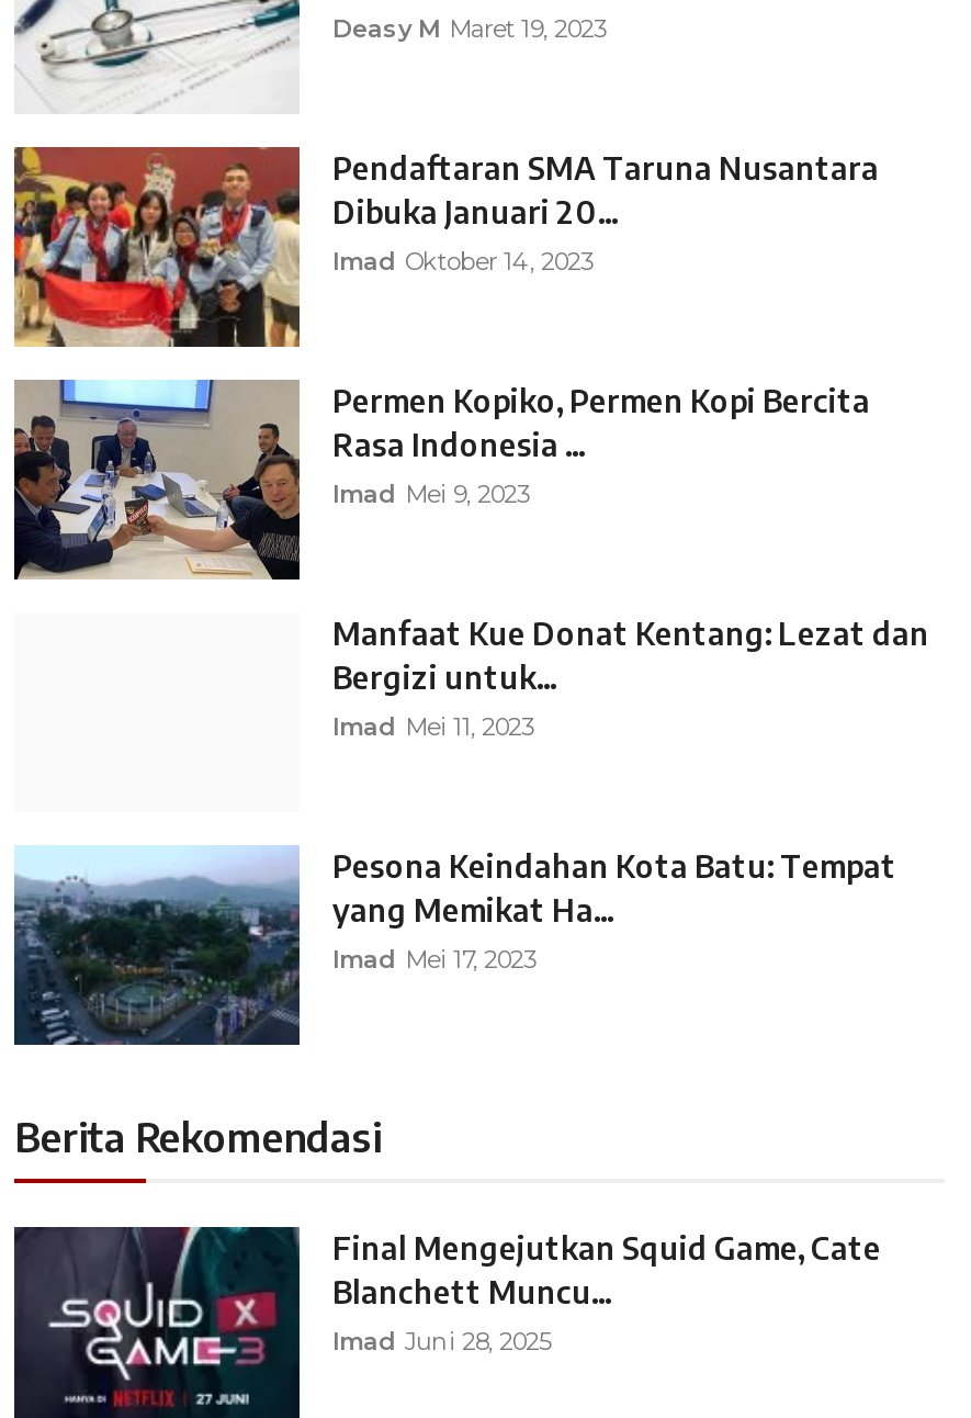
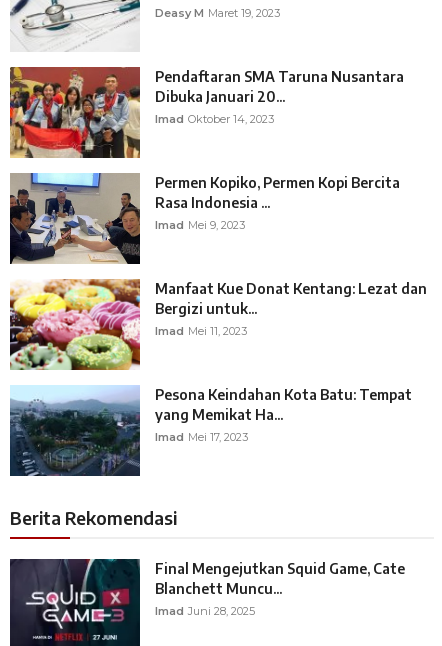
+ [image]
